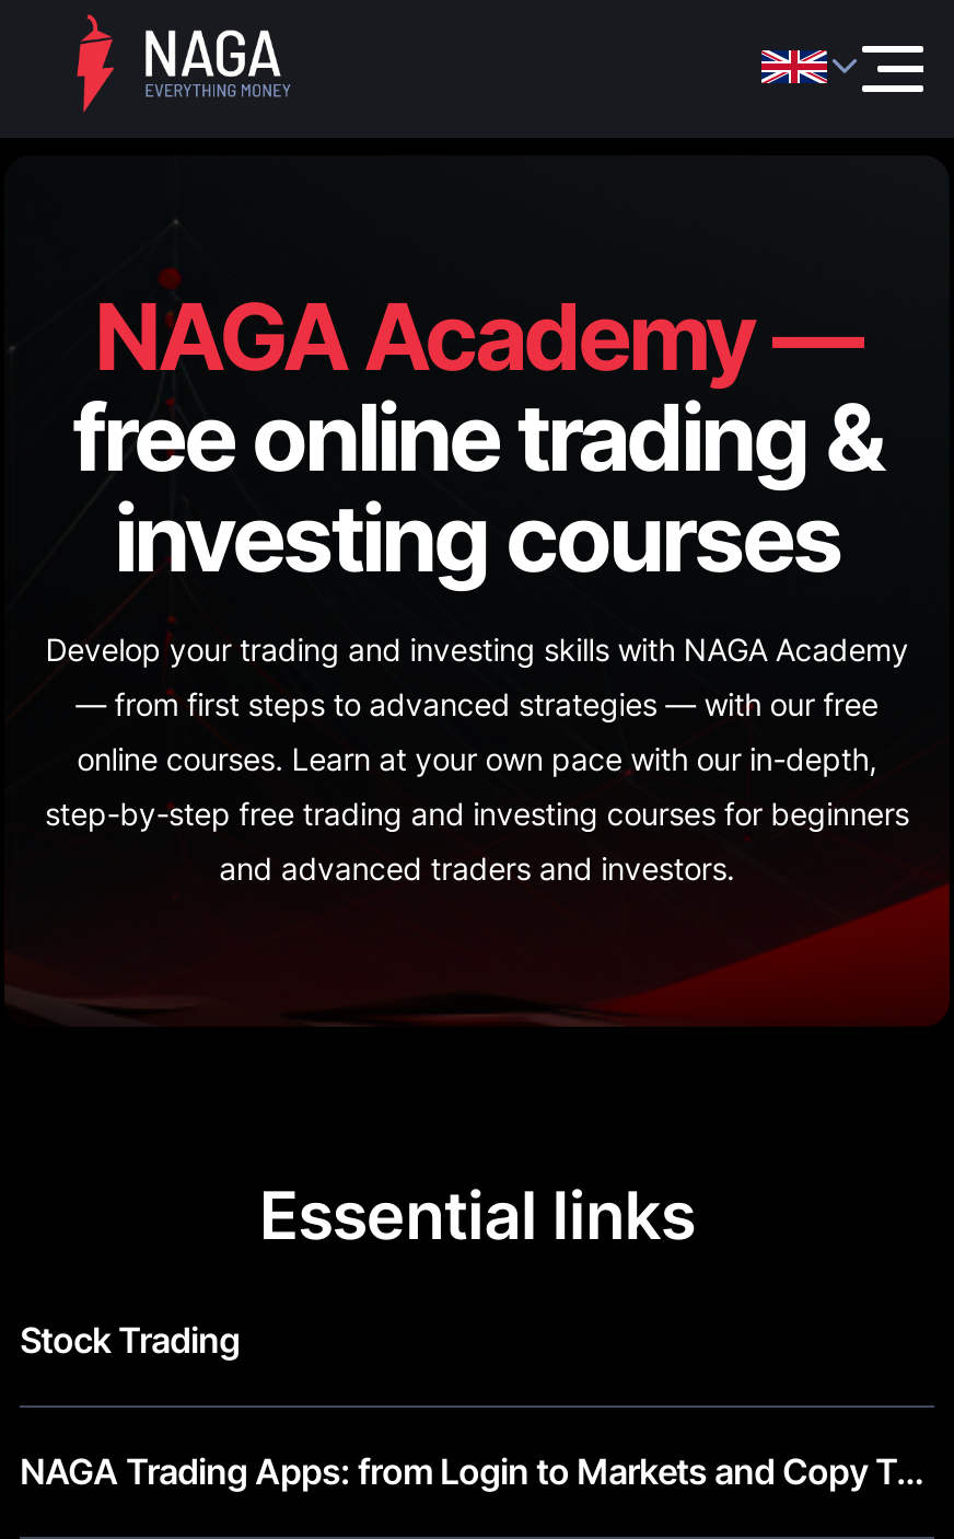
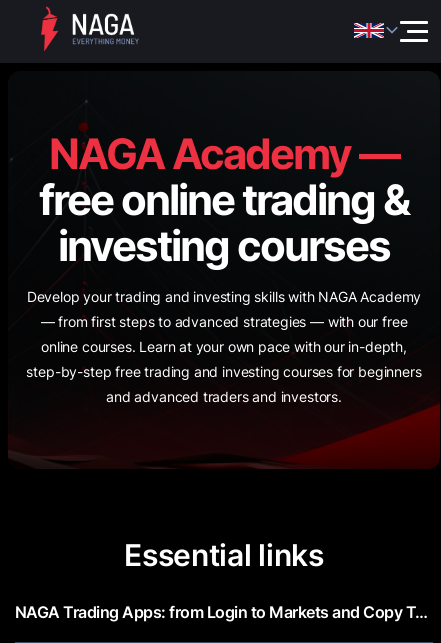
- Stock Trading
